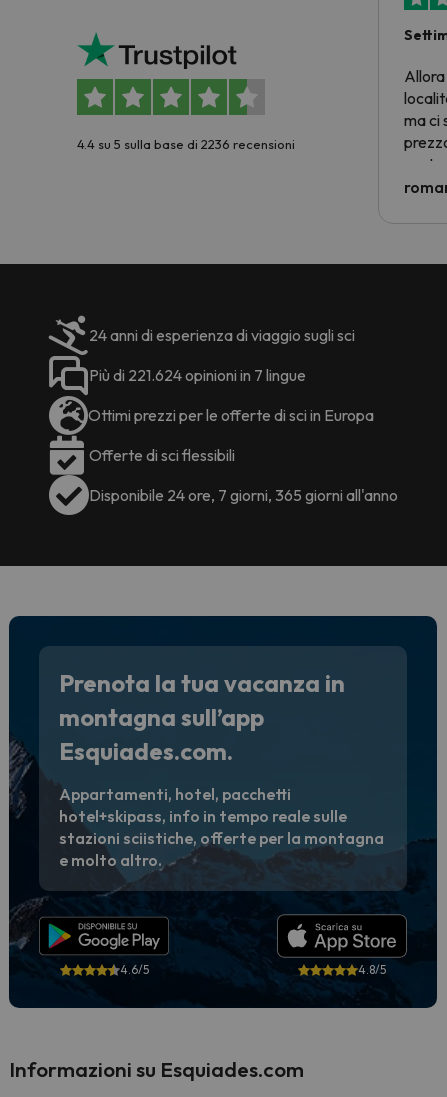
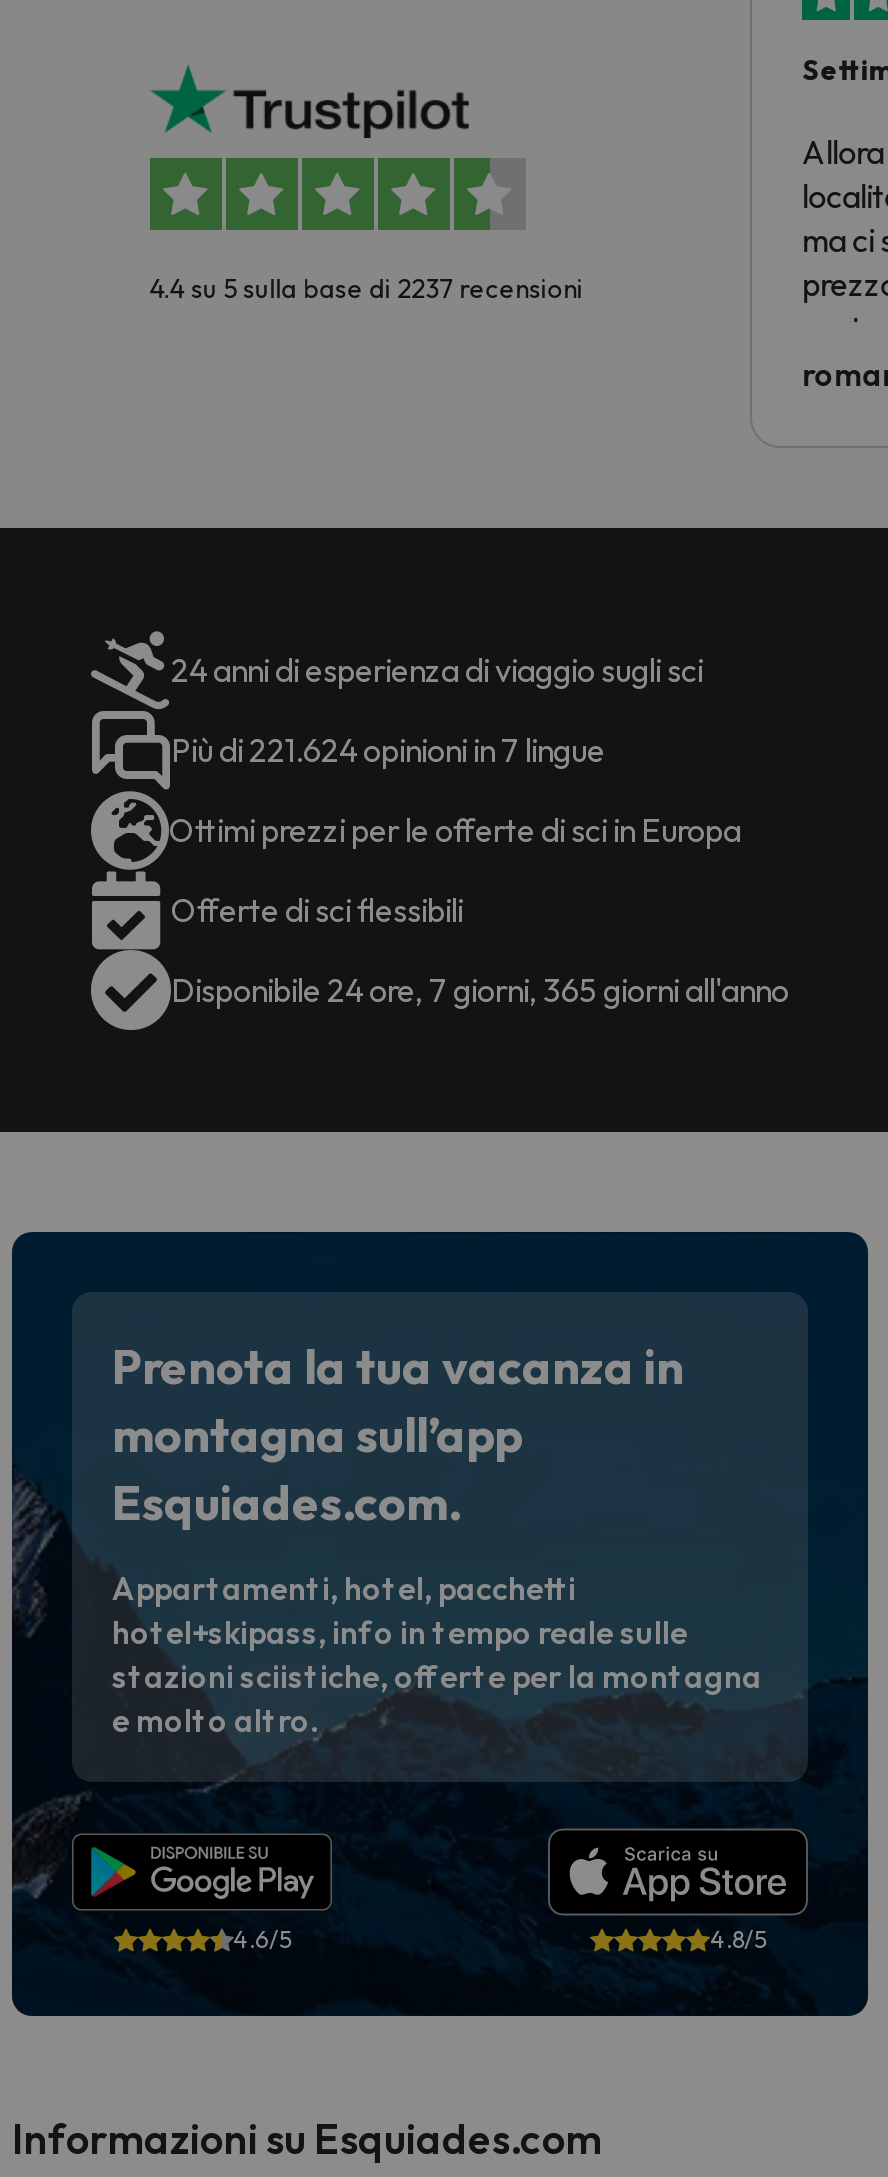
- 4.4 su 5 sulla base di 2236 recensioni
+ 4.4 su 5 sulla base di 2237 recensioni
